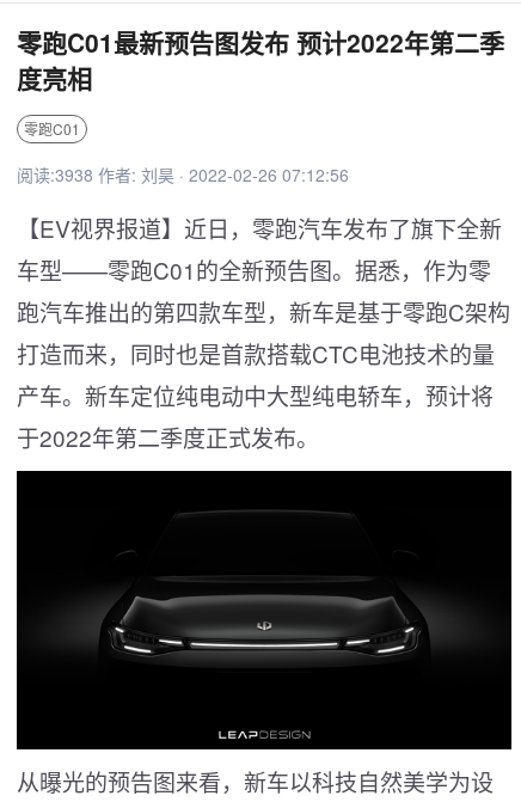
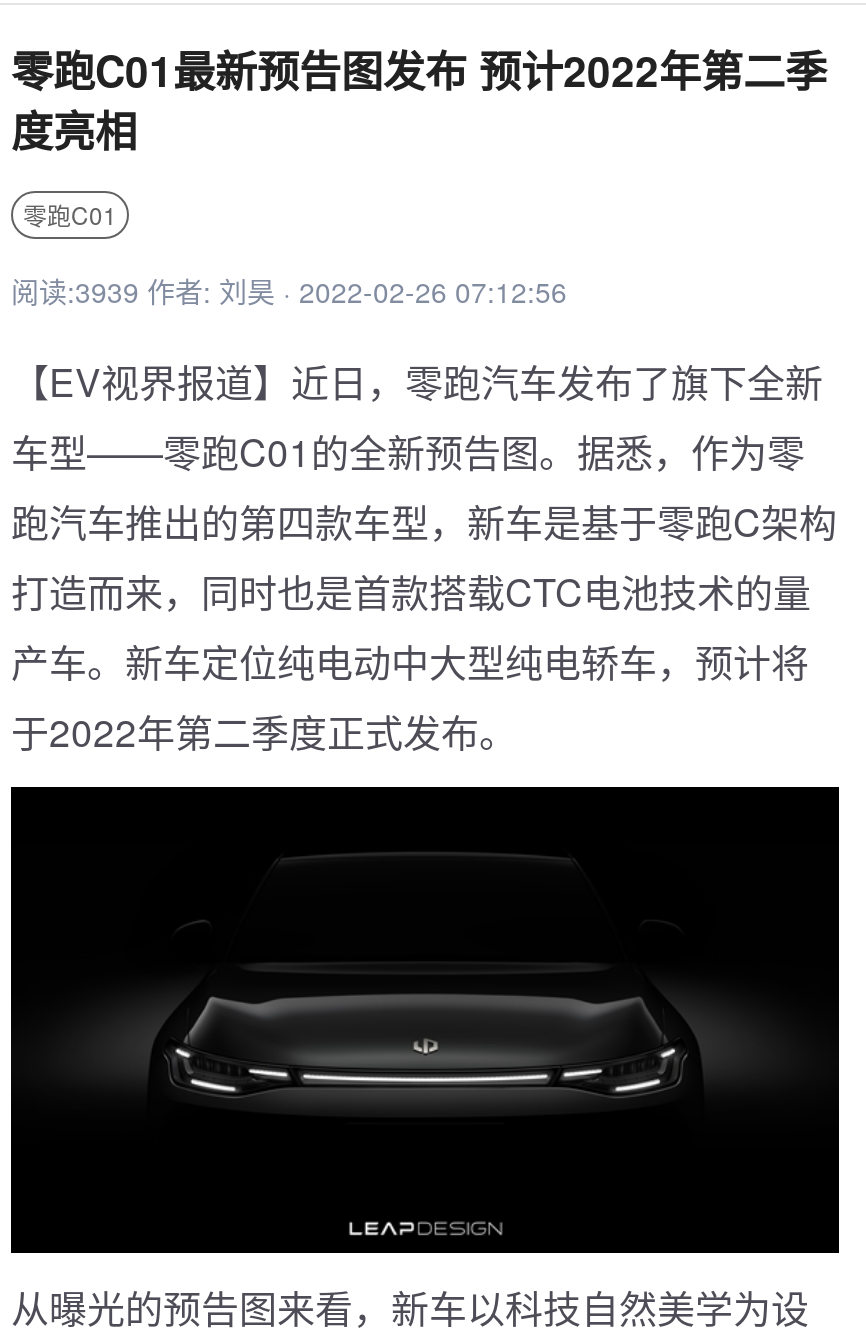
- 阅读:3938 作者: 刘昊 · 2022-02-26 07:12:56
+ 阅读:3939 作者: 刘昊 · 2022-02-26 07:12:56
